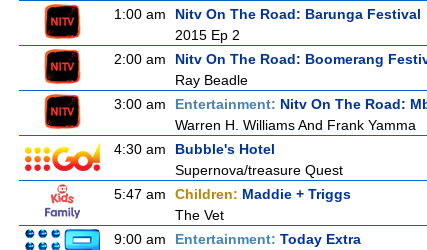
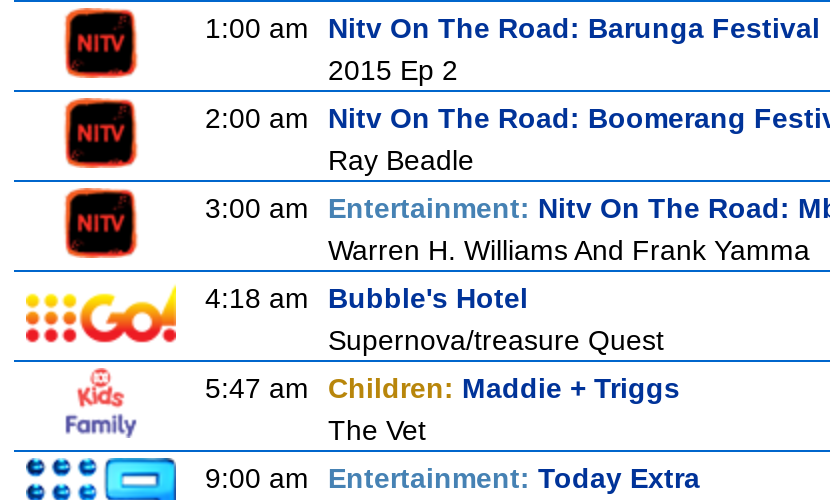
- 4:30 am Bubble's Hotel
+ 4:18 am Bubble's Hotel
